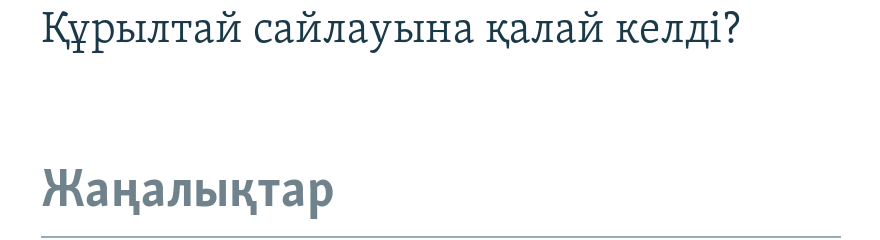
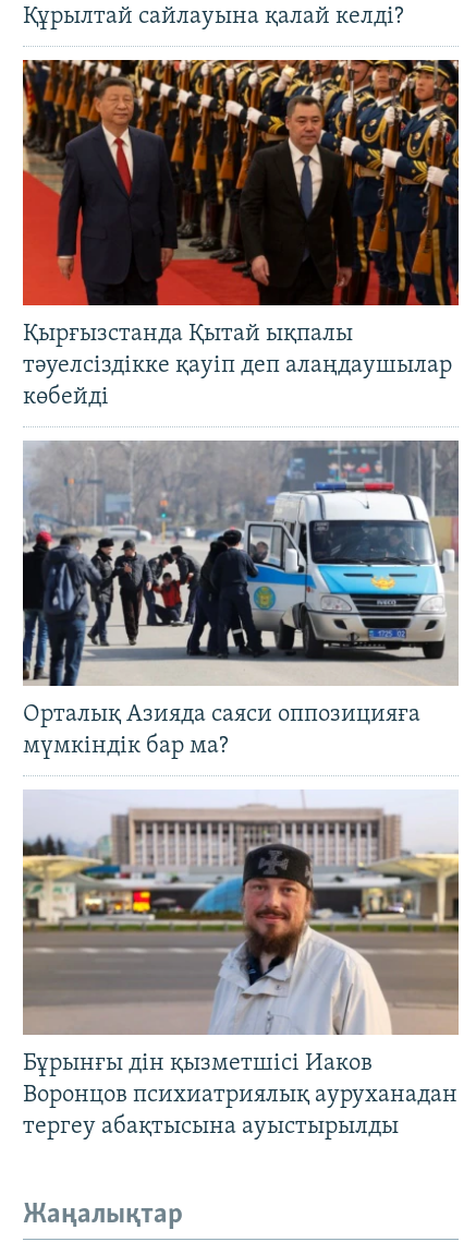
+ [image]
+ Қырғызстанда Қытай ықпалы
+ тәуелсіздікке қауіп деп алаңдаушылар
+ көбейді

+ [image]
+ Орталық Азияда саяси оппозицияға
+ мүмкіндік бар ма?

+ [image]
+ Бұрынғы дін қызметшісі Иаков
+ Воронцов психиатриялық ауруханадан
+ тергеу абақтысына ауыстырылды
